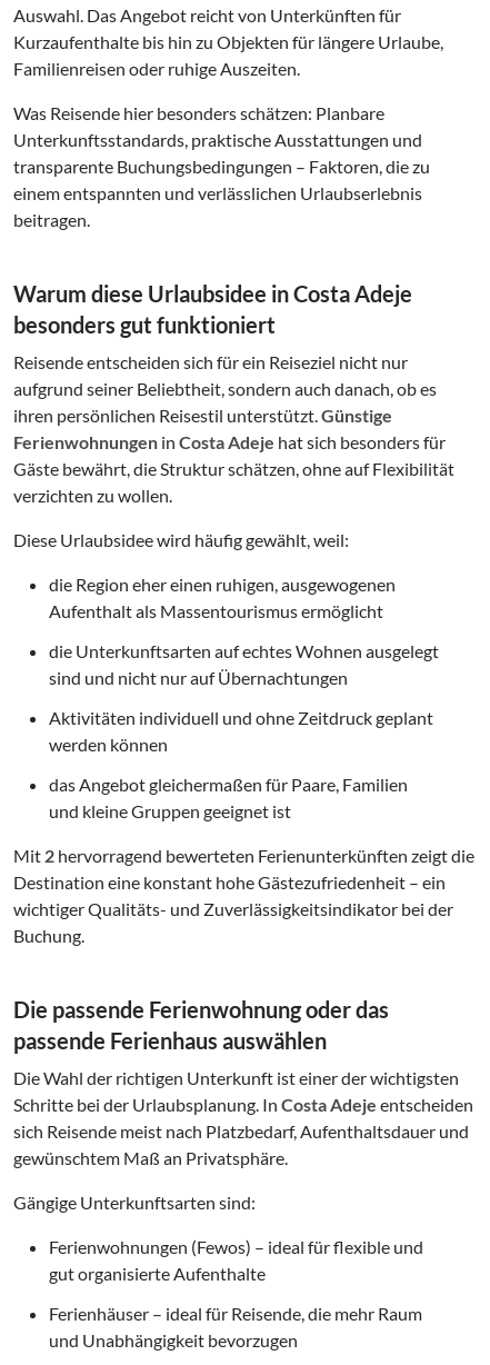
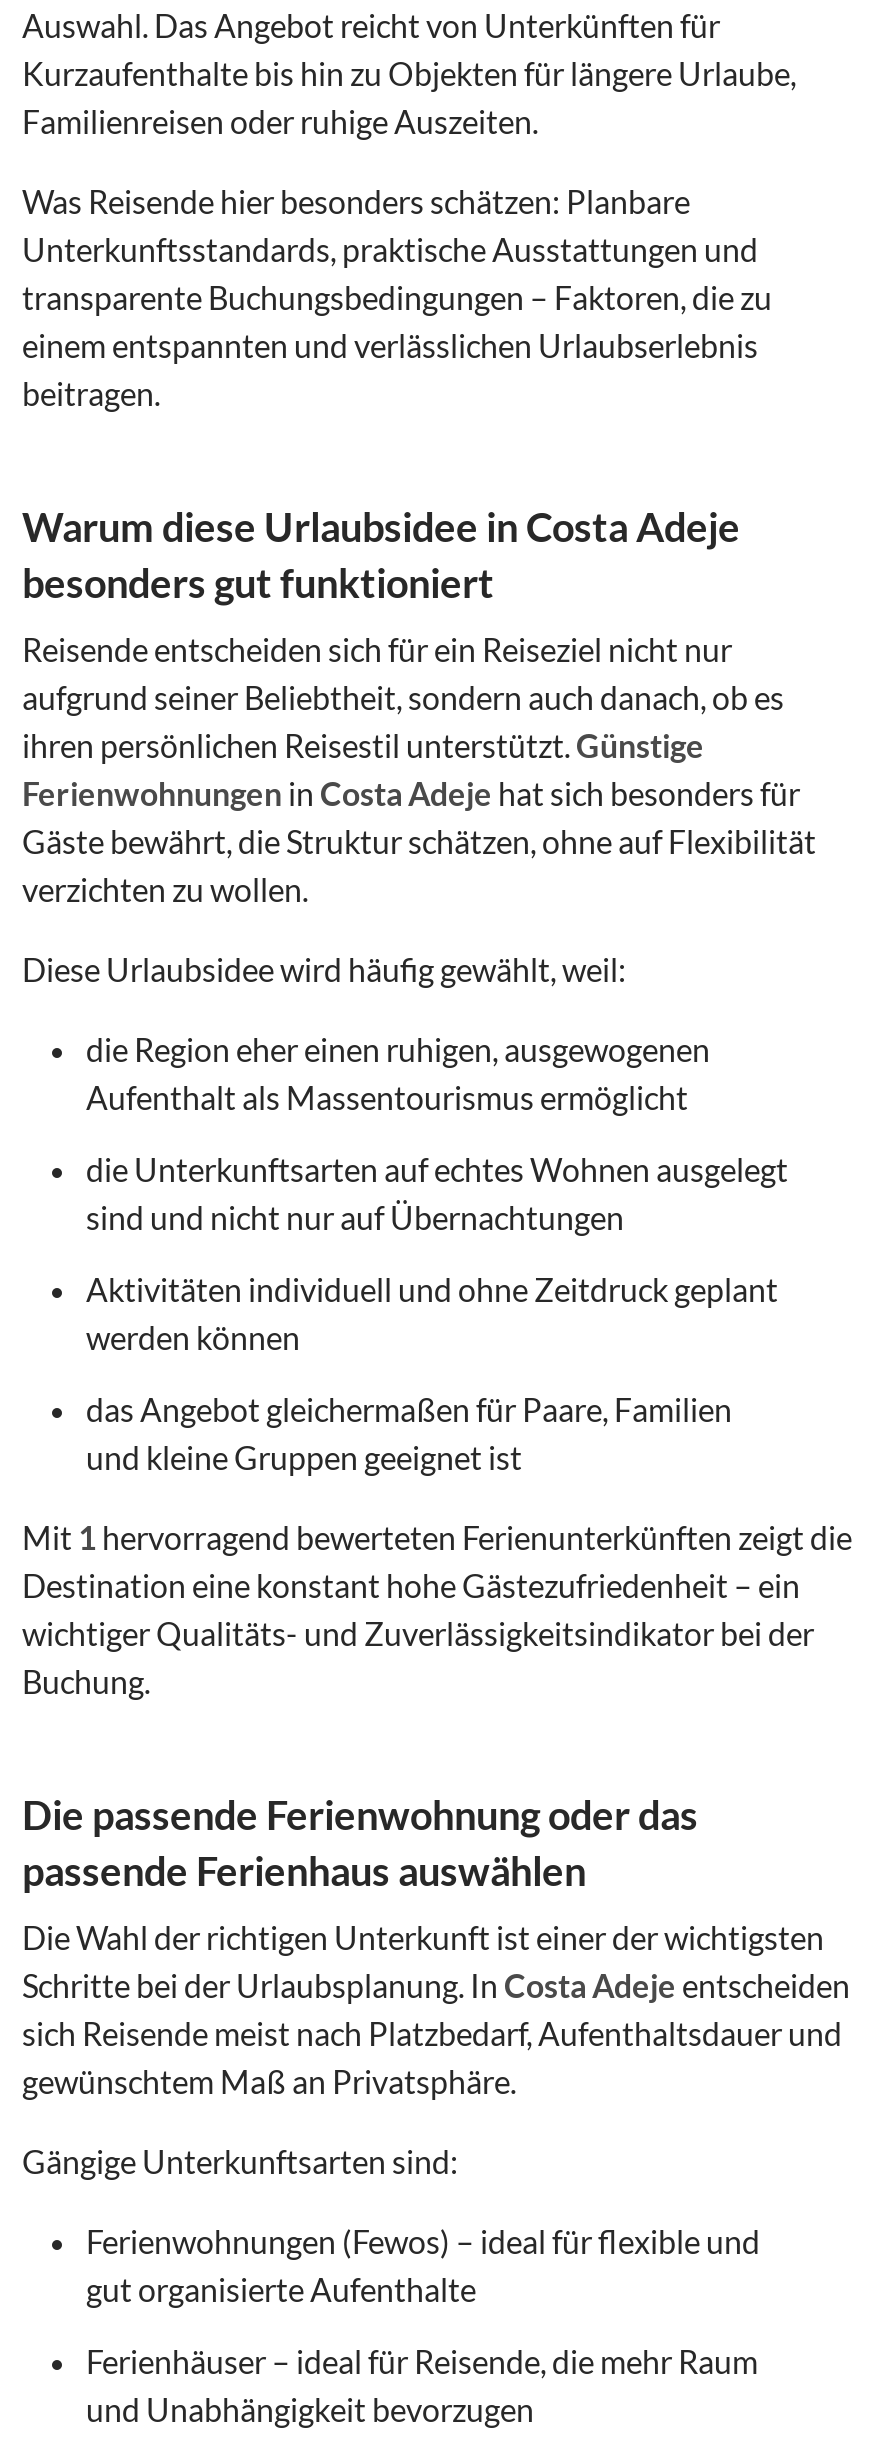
- Mit 2 hervorragend bewerteten Ferienunterkünften zeigt die
+ Mit 1 hervorragend bewerteten Ferienunterkünften zeigt die
